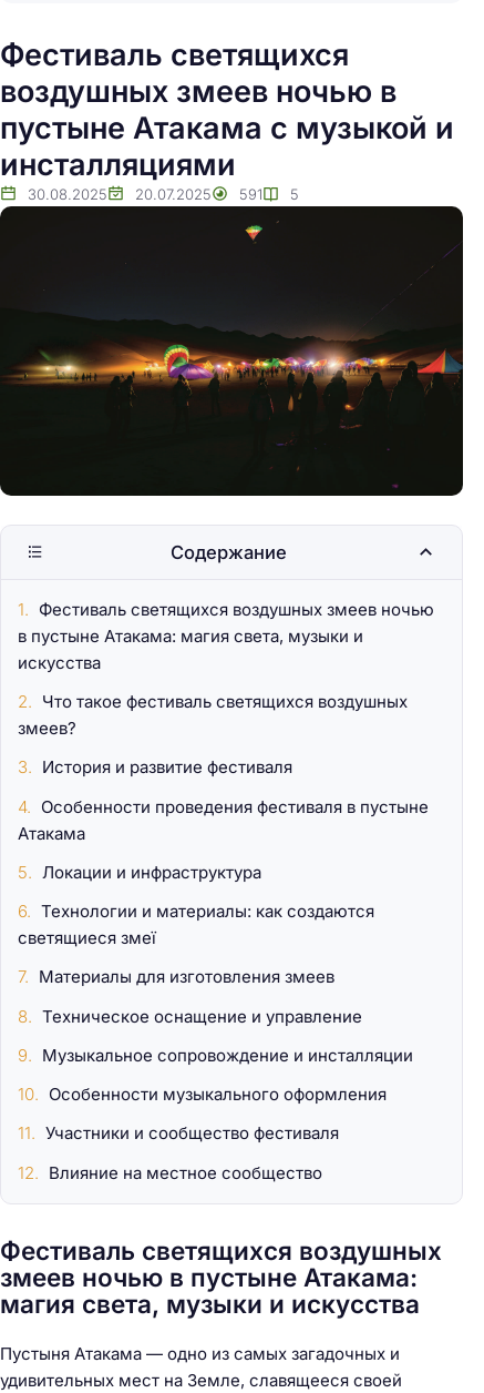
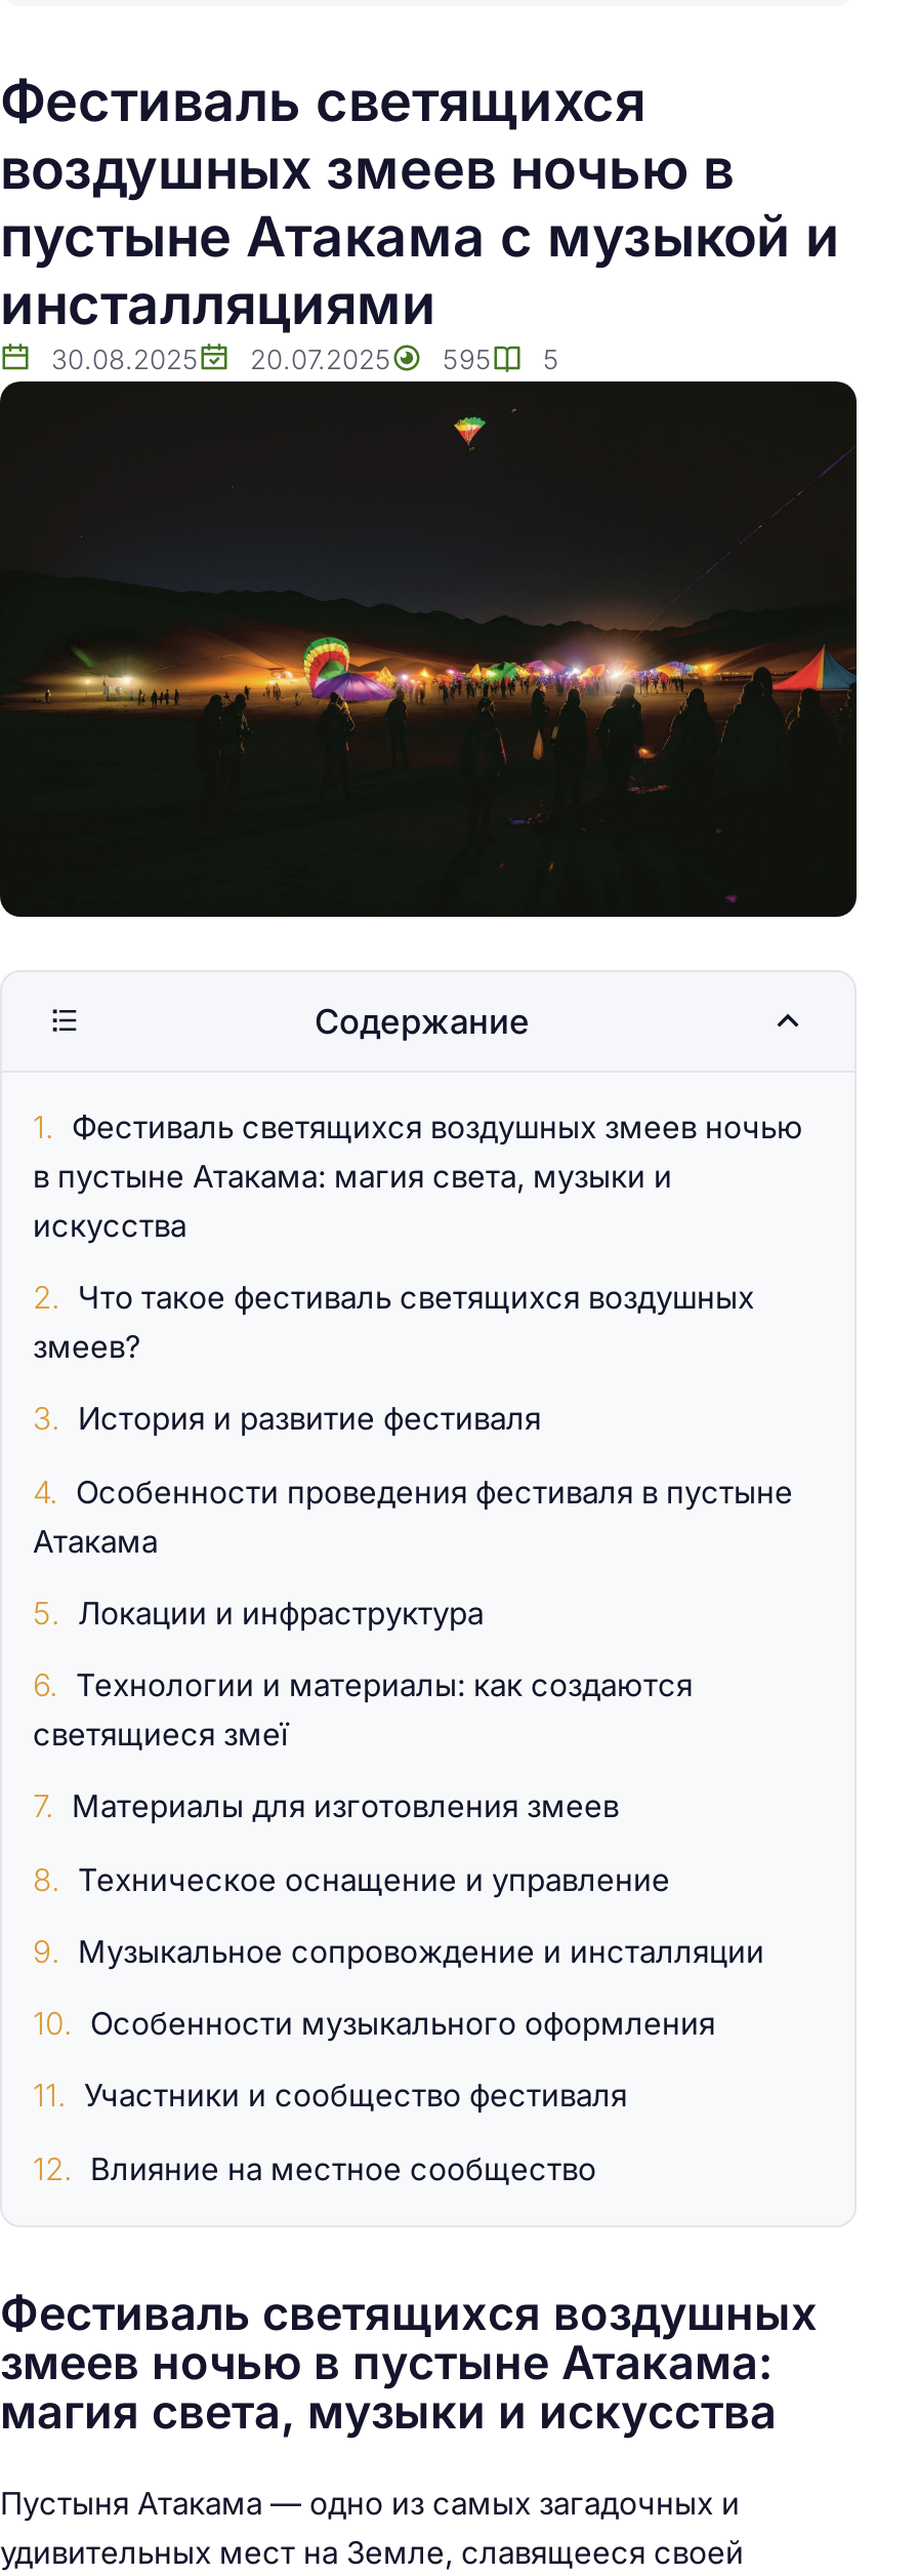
- 30.08.2025 20.07.2025 591 5
+ 30.08.2025 20.07.2025 595 5
